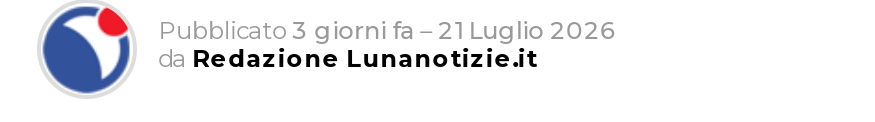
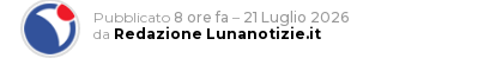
- Pubblicato 3 giorni fa – 21 Luglio 2026
+ Pubblicato 8 ore fa – 21 Luglio 2026
